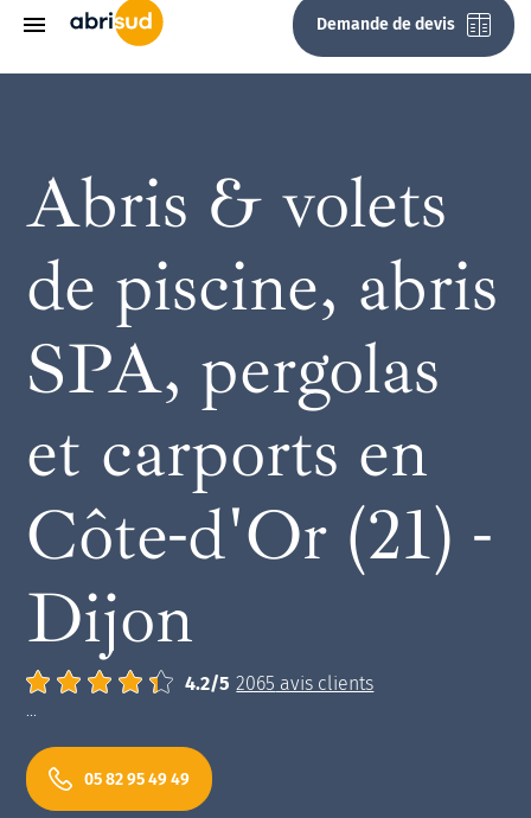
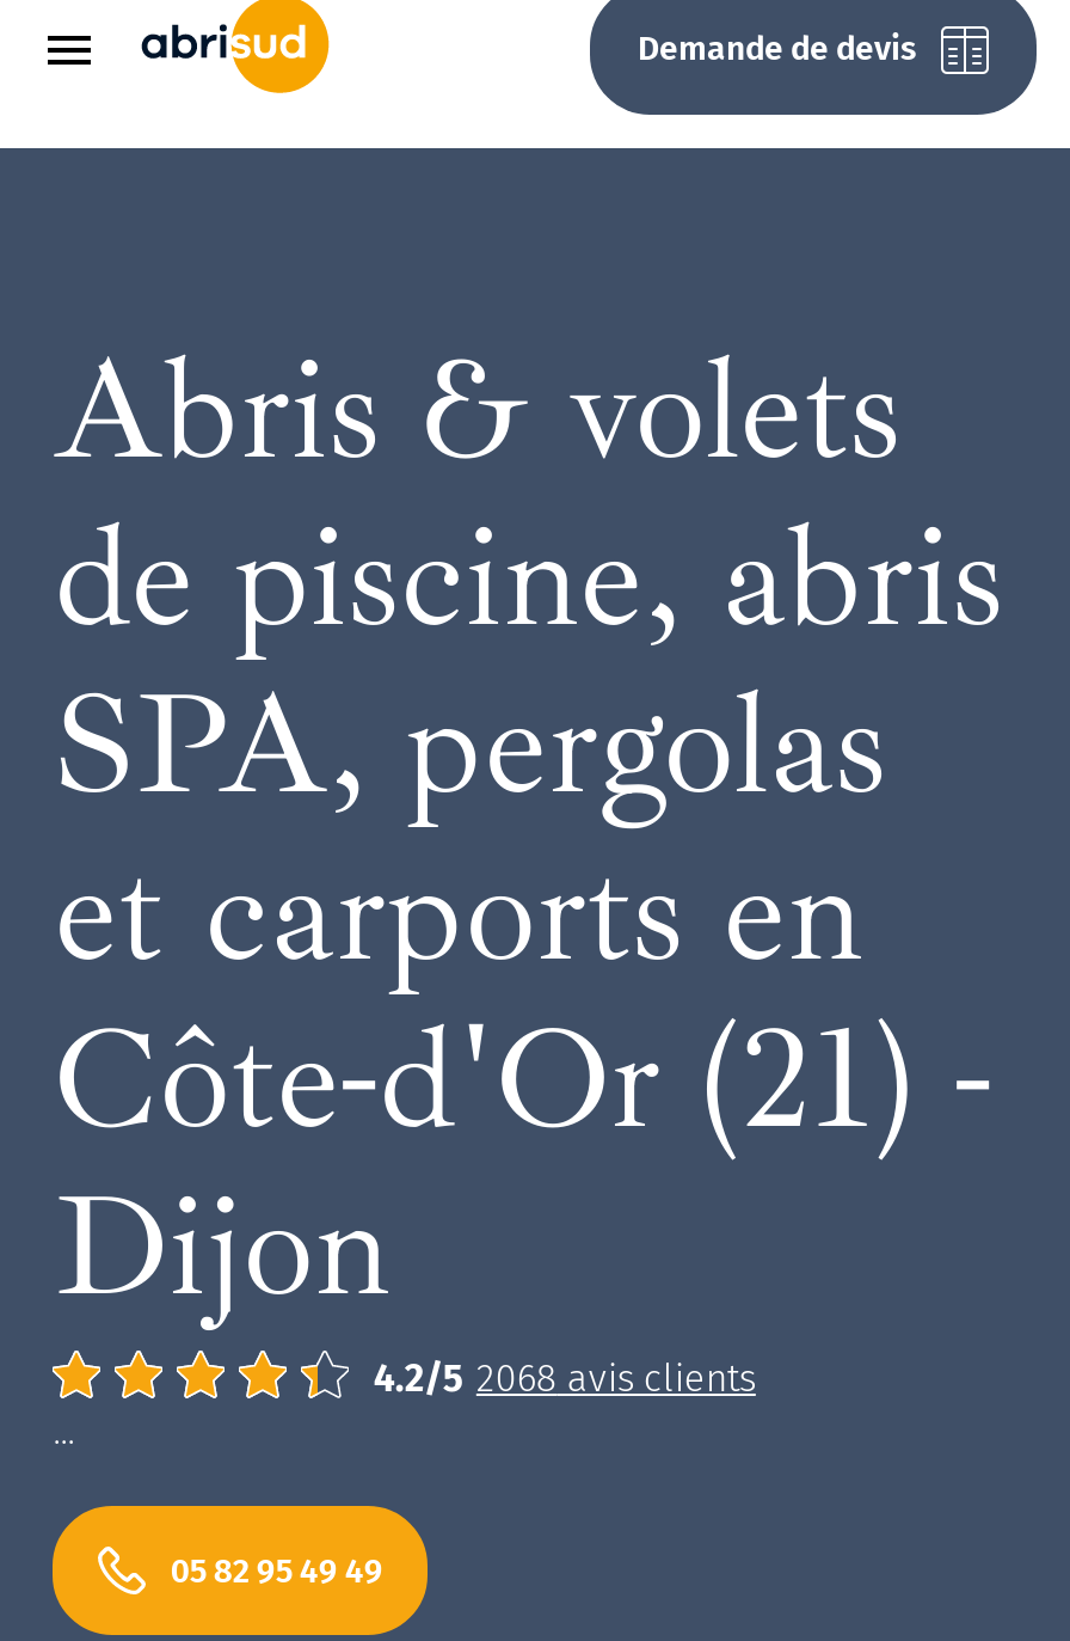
- 4.2/5 2065 avis clients
+ 4.2/5 2068 avis clients
